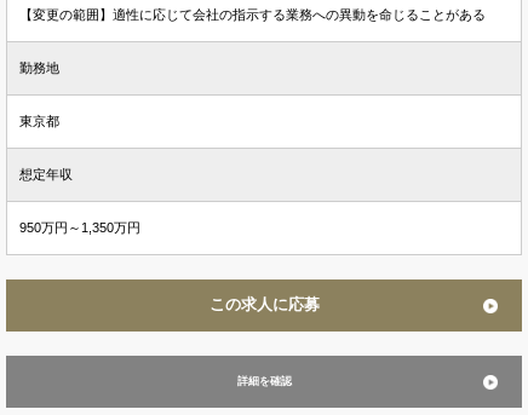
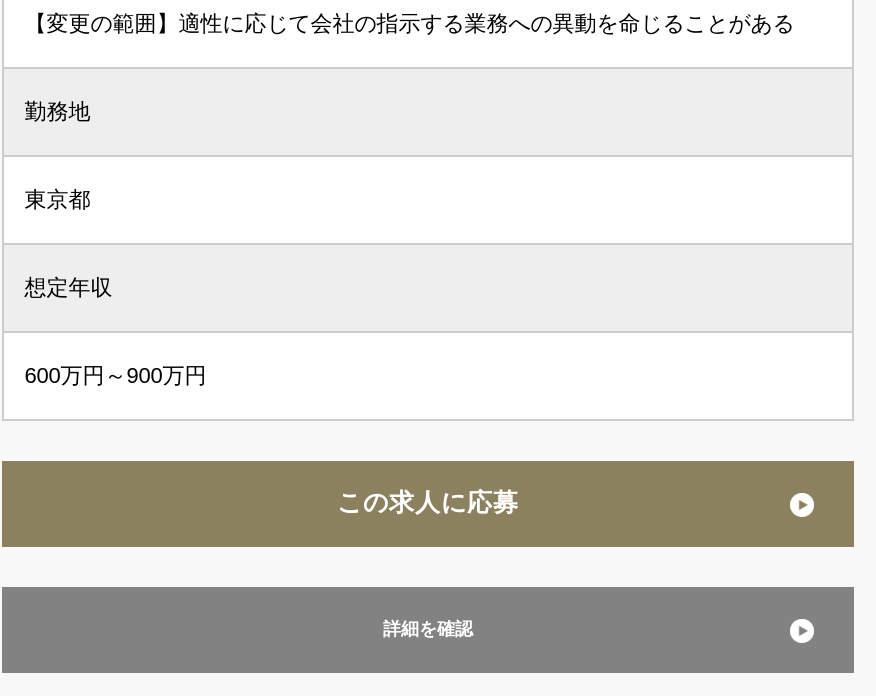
- 950万円～1,350万円
+ 600万円～900万円
